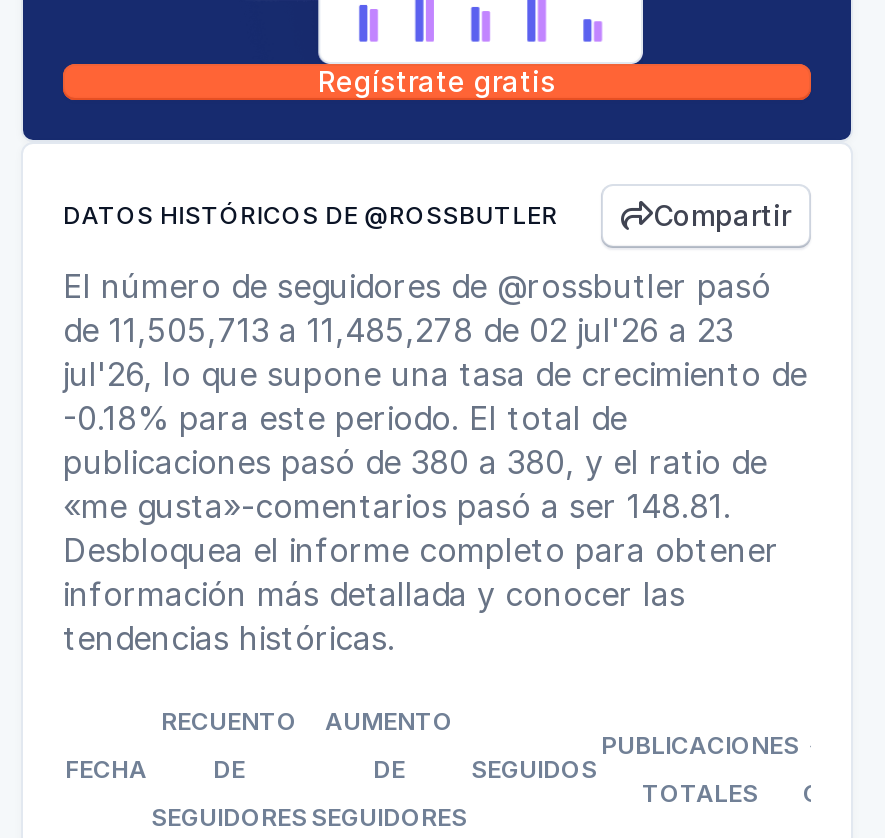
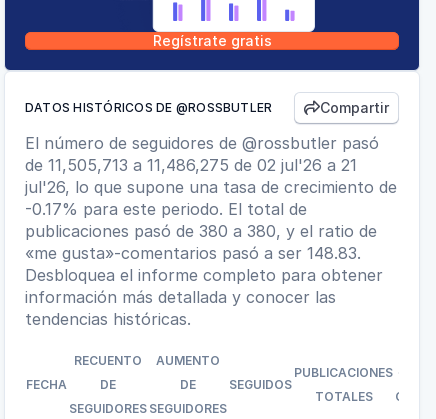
- de 11,505,713 a 11,485,278 de 02 jul'26 a 23
+ de 11,505,713 a 11,486,275 de 02 jul'26 a 21

- -0.18% para este periodo. El total de
+ -0.17% para este periodo. El total de

- «me gusta»-comentarios pasó a ser 148.81.
+ «me gusta»-comentarios pasó a ser 148.83.
